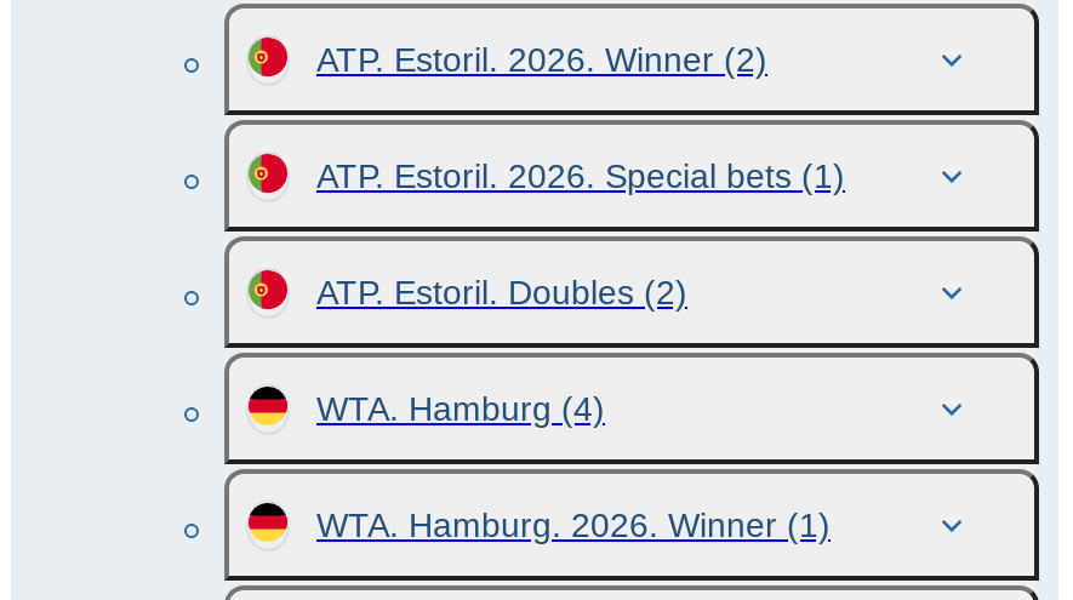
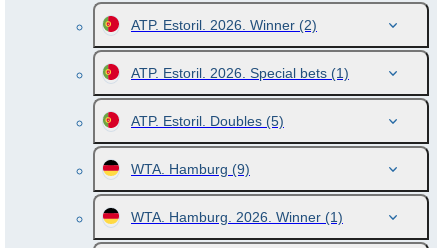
- ATP. Estoril. Doubles (2)
+ ATP. Estoril. Doubles (5)

- WTA. Hamburg (4)
+ WTA. Hamburg (9)
